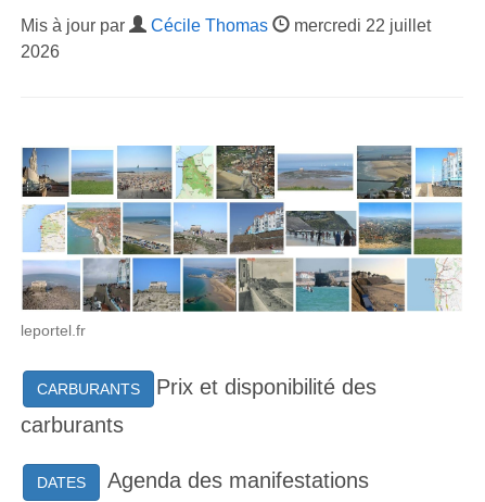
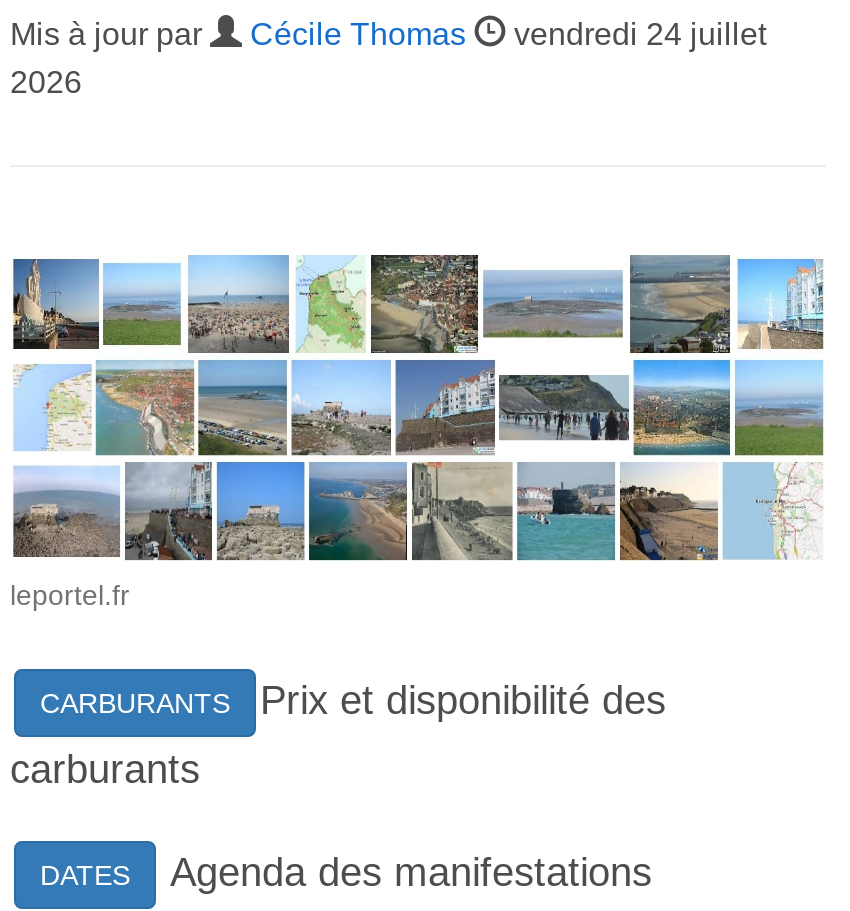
- mercredi 22 juillet
+ vendredi 24 juillet
